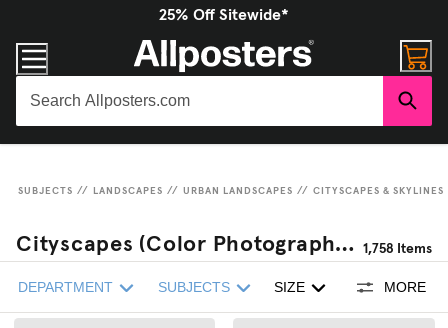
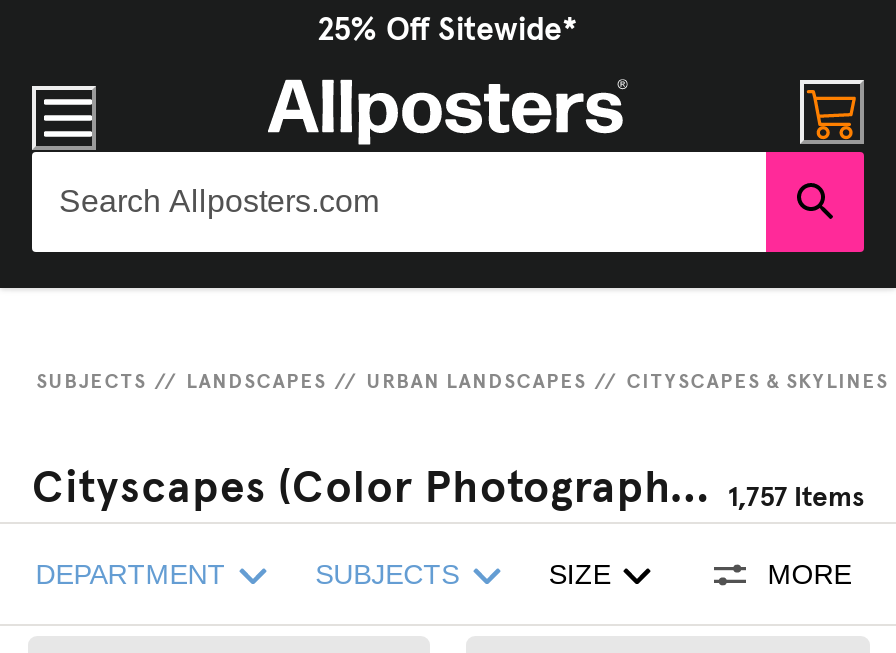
- 1,758 Items
+ 1,757 Items
